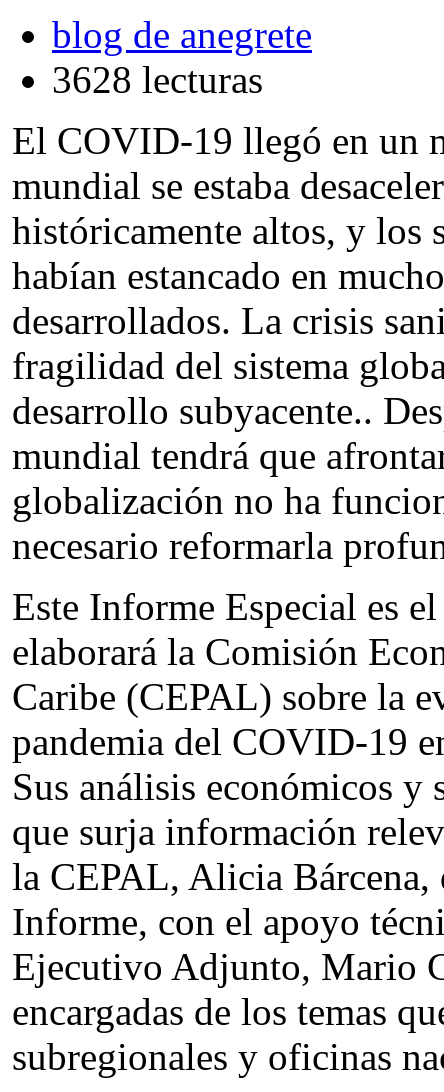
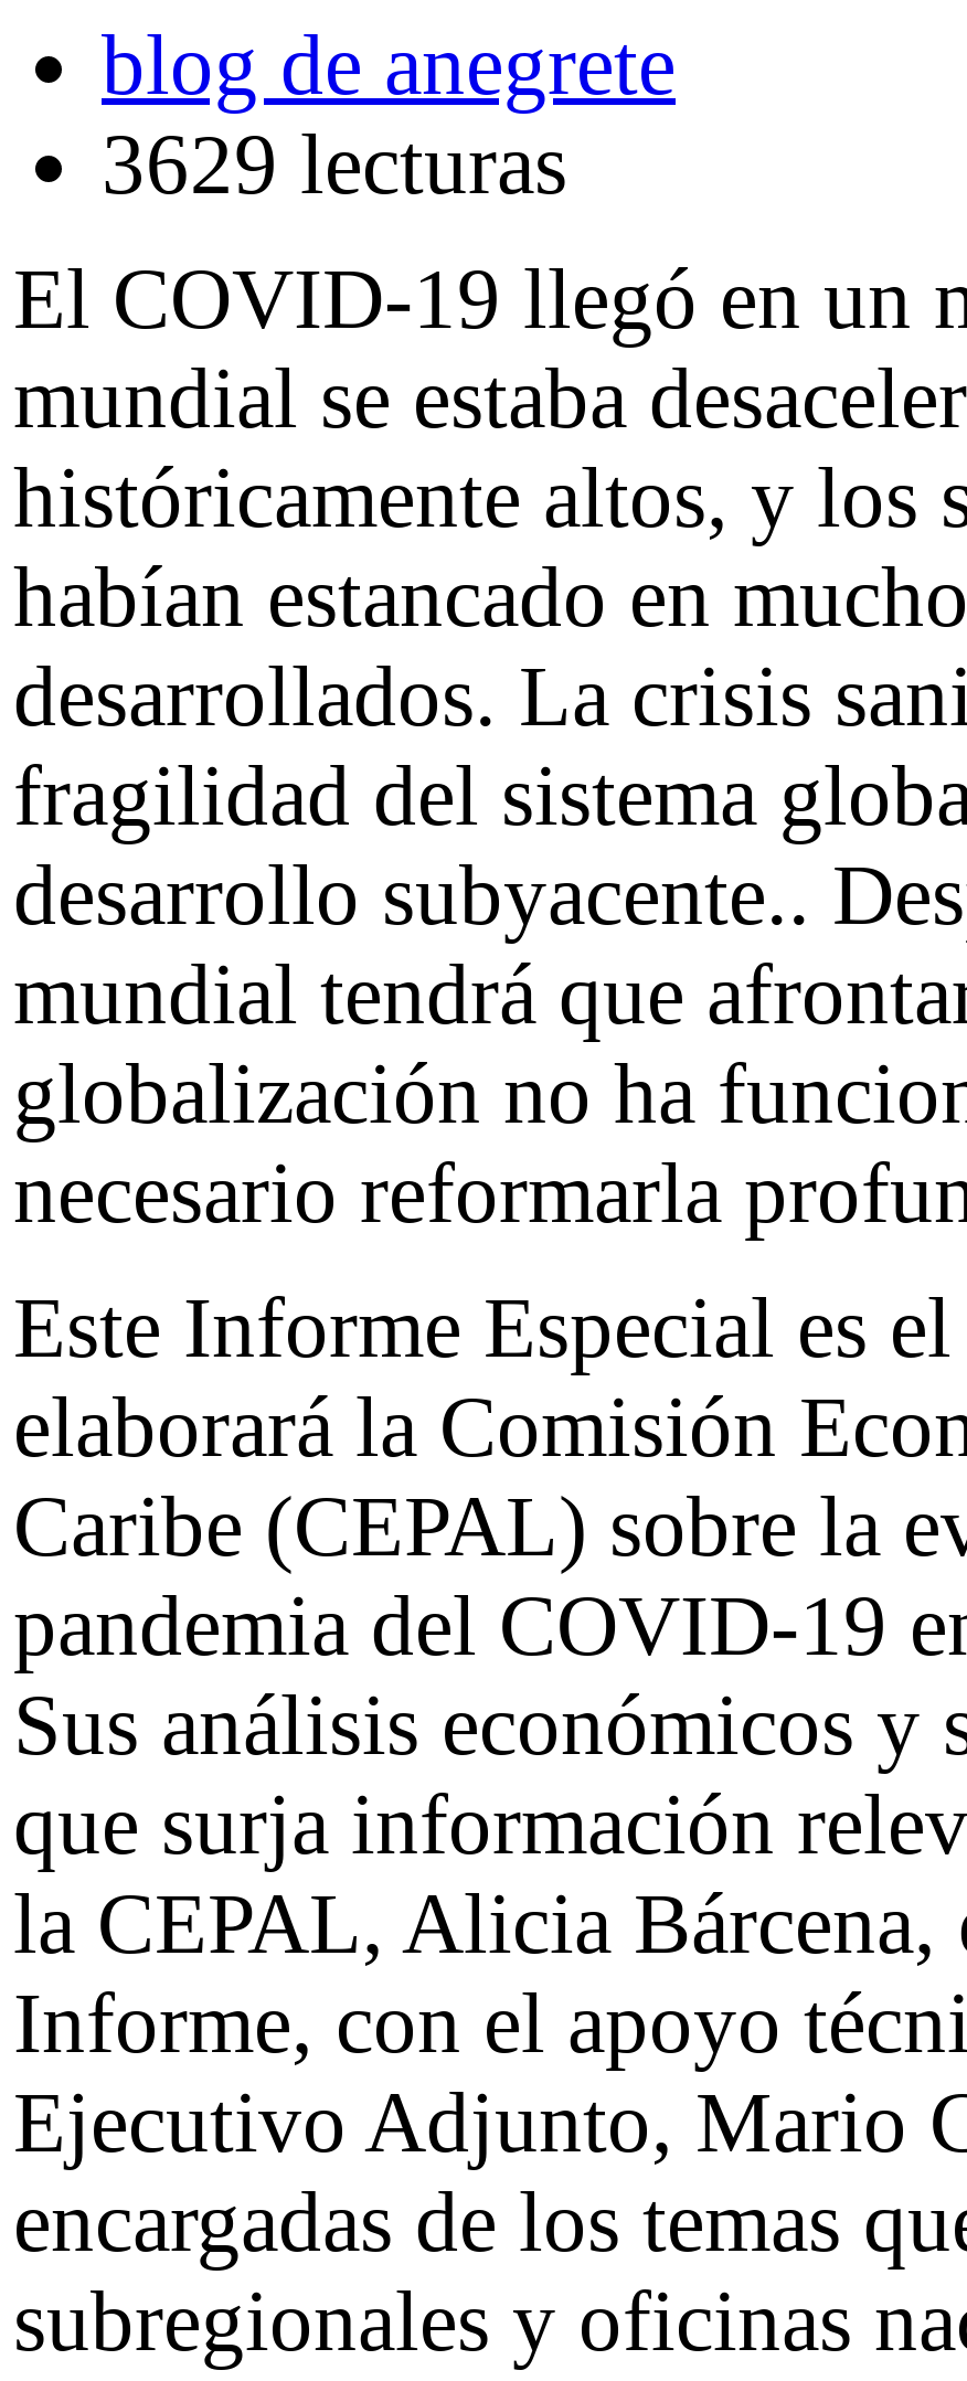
- 3628 lecturas
+ 3629 lecturas
